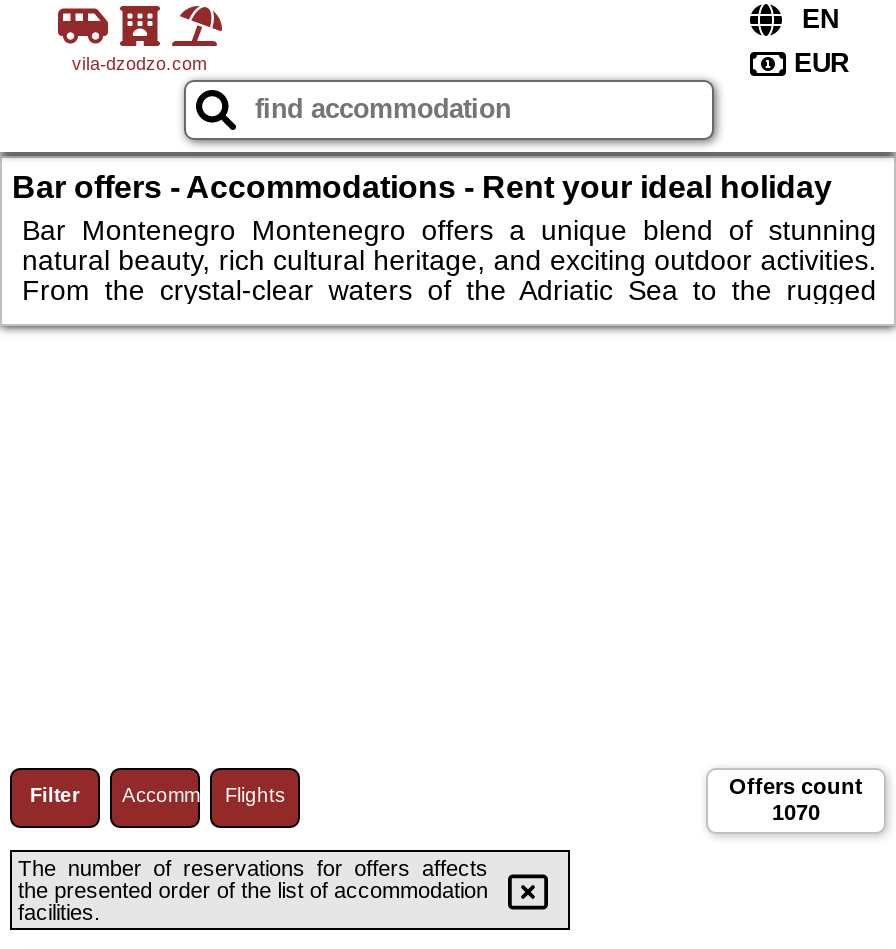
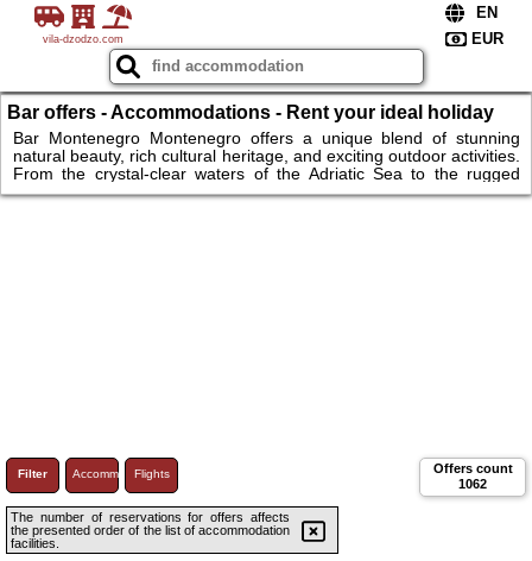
- 1070
+ 1062
